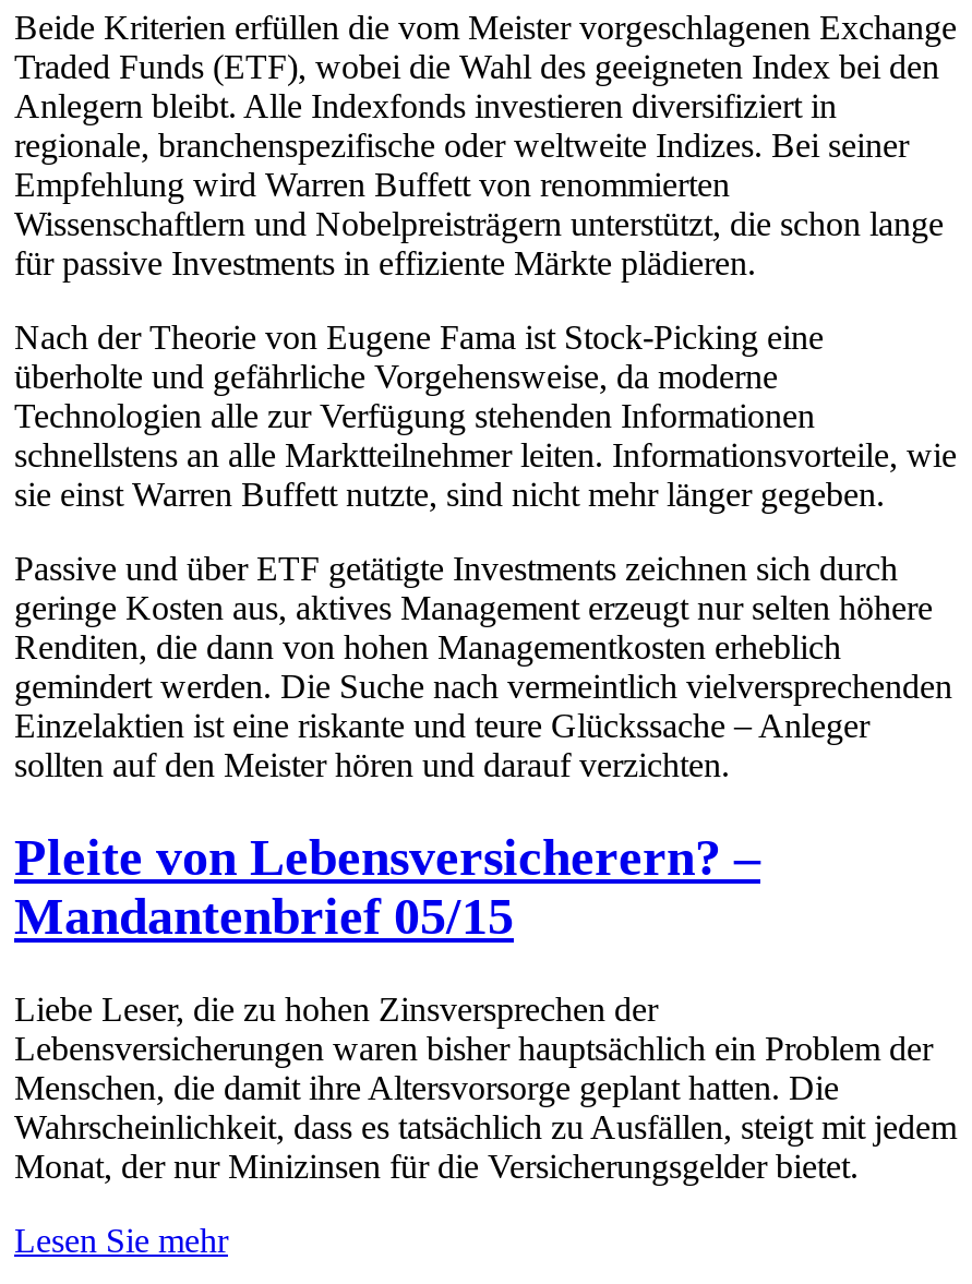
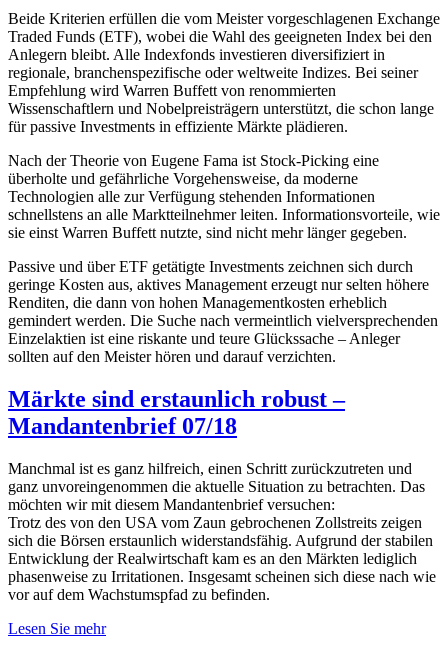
- Pleite von Lebensversicherern? –
- Mandantenbrief 05/15
+ Märkte sind erstaunlich robust –
+ Mandantenbrief 07/18

- Liebe Leser, die zu hohen Zinsversprechen der
- Lebensversicherungen waren bisher hauptsächlich ein Problem der
- Menschen, die damit ihre Altersvorsorge geplant hatten. Die
- Wahrscheinlichkeit, dass es tatsächlich zu Ausfällen, steigt mit jedem
- Monat, der nur Minizinsen für die Versicherungsgelder bietet.
+ Manchmal ist es ganz hilfreich, einen Schritt zurückzutreten und
+ ganz unvoreingenommen die aktuelle Situation zu betrachten. Das
+ möchten wir mit diesem Mandantenbrief versuchen:
+ Trotz des von den USA vom Zaun gebrochenen Zollstreits zeigen
+ sich die Börsen erstaunlich widerstandsfähig. Aufgrund der stabilen
+ Entwicklung der Realwirtschaft kam es an den Märkten lediglich
+ phasenweise zu Irritationen. Insgesamt scheinen sich diese nach wie
+ vor auf dem Wachstumspfad zu befinden.
